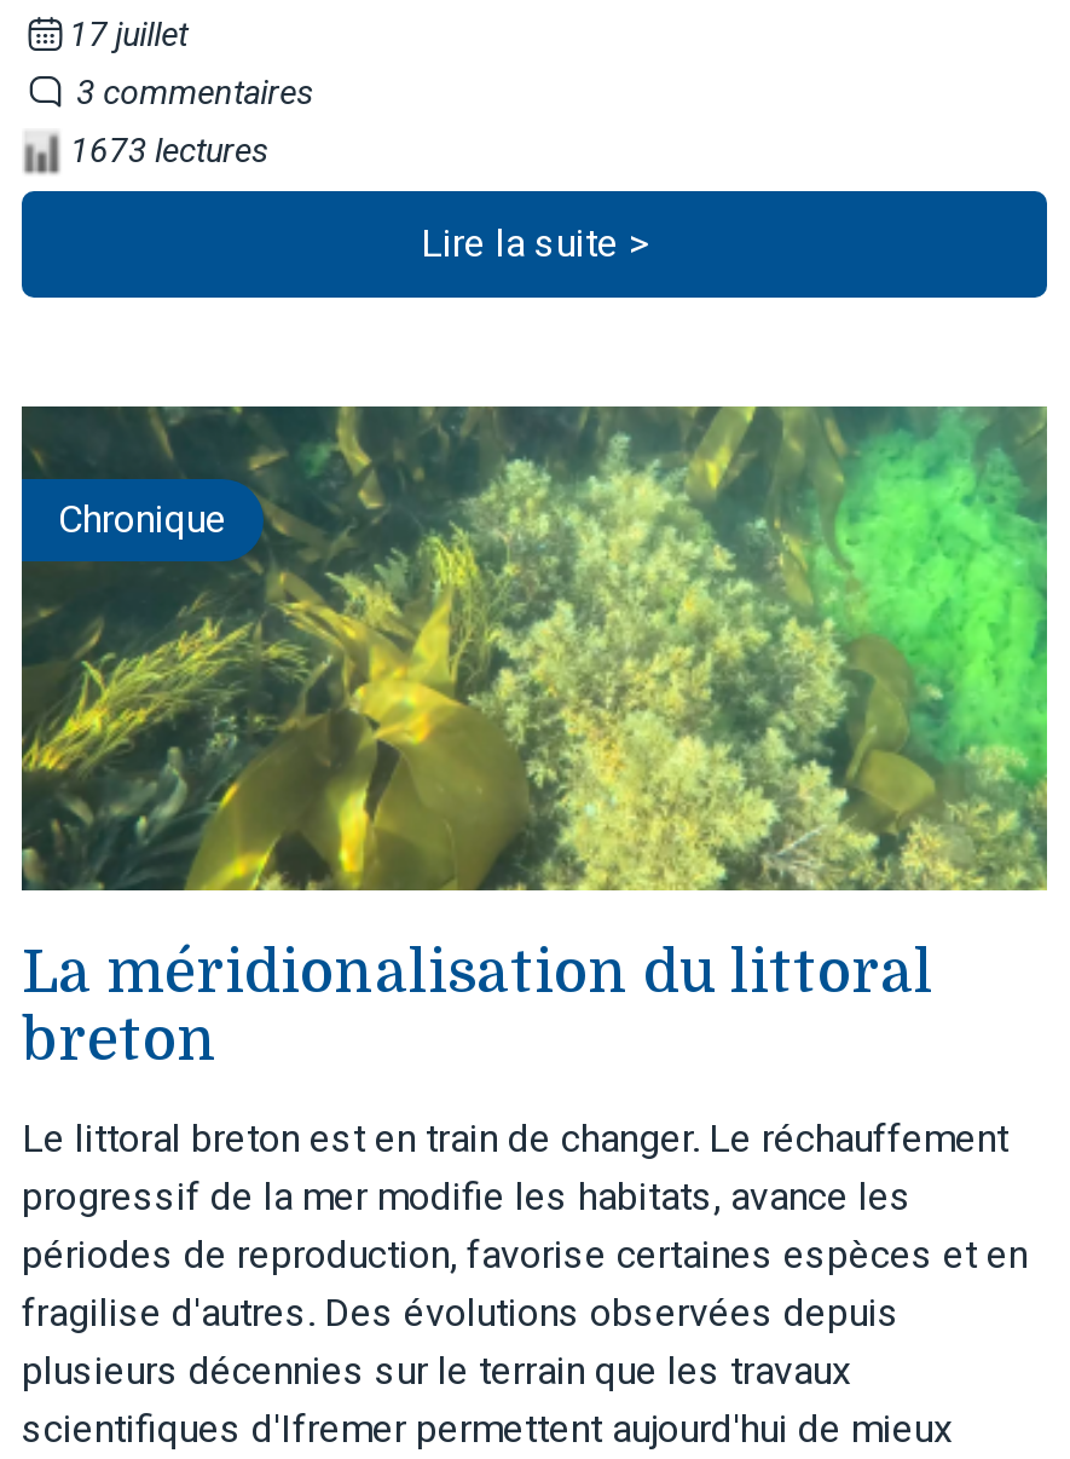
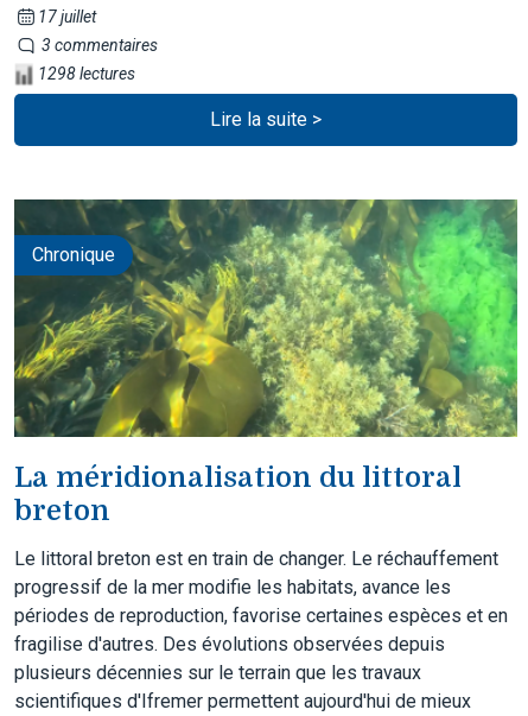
- 1673 lectures
+ 1298 lectures
